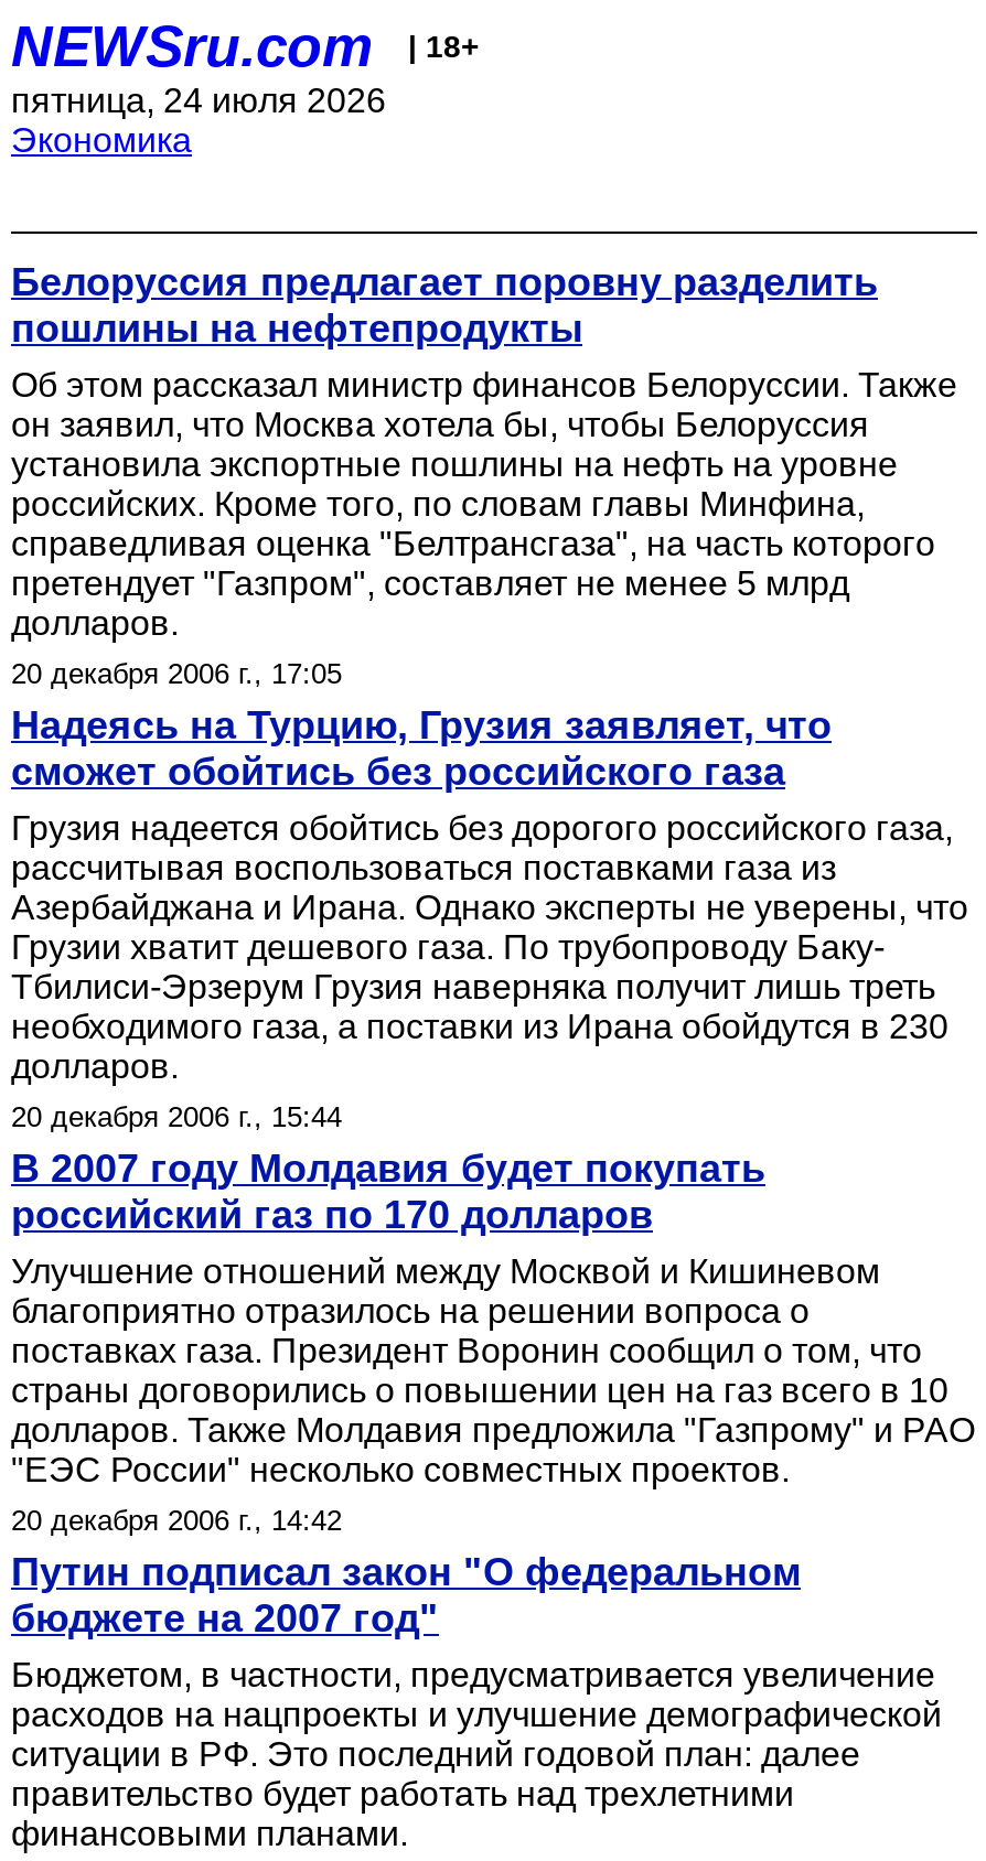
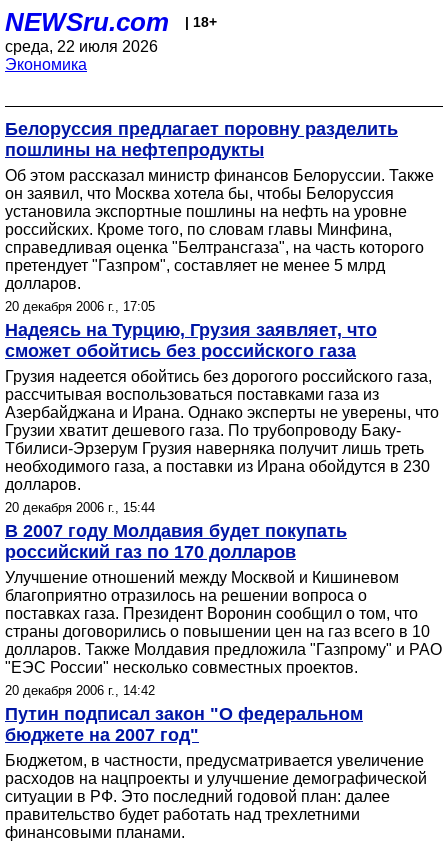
- пятница, 24 июля 2026
+ среда, 22 июля 2026
